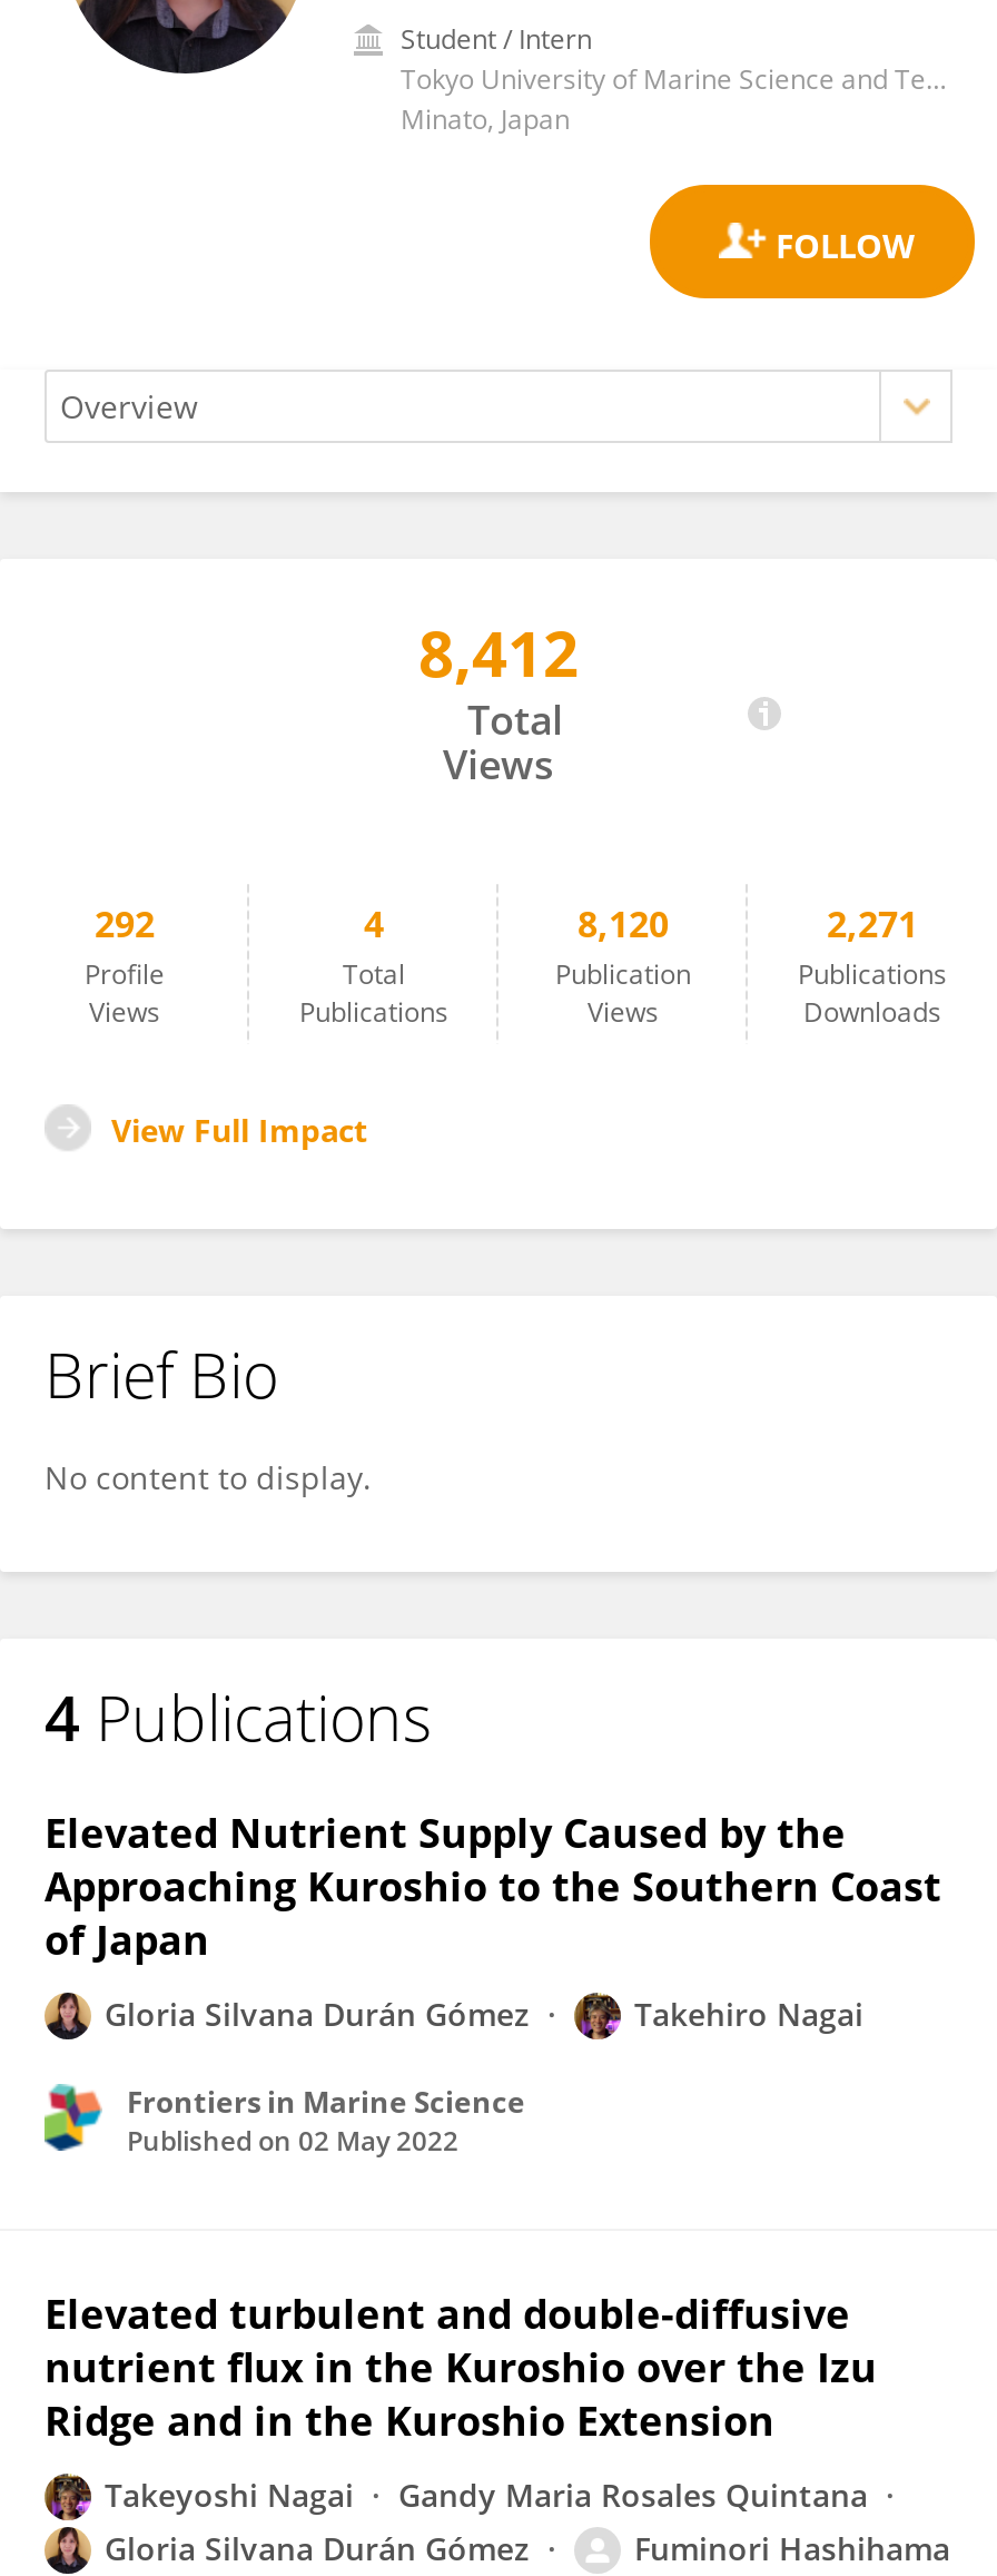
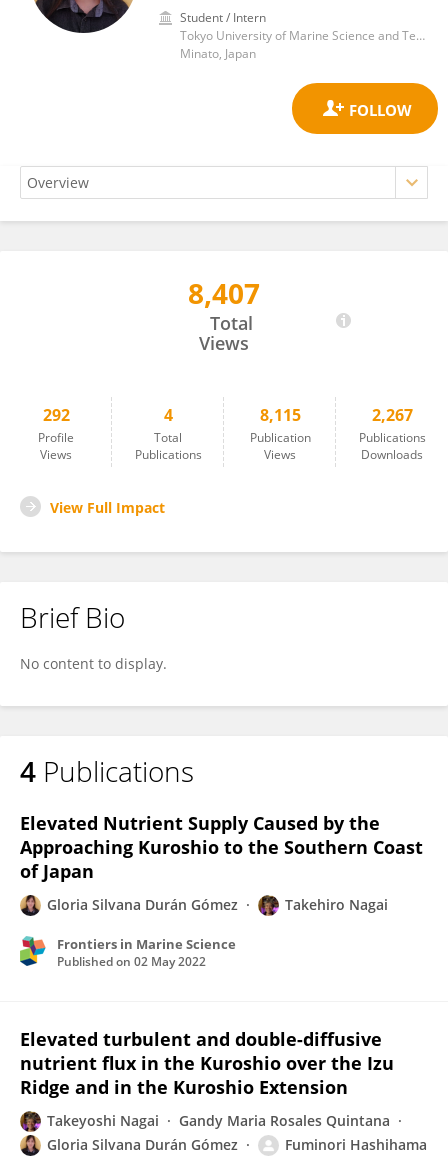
- 8,412
+ 8,407

- 8,120
+ 8,115

- 2,271
+ 2,267
